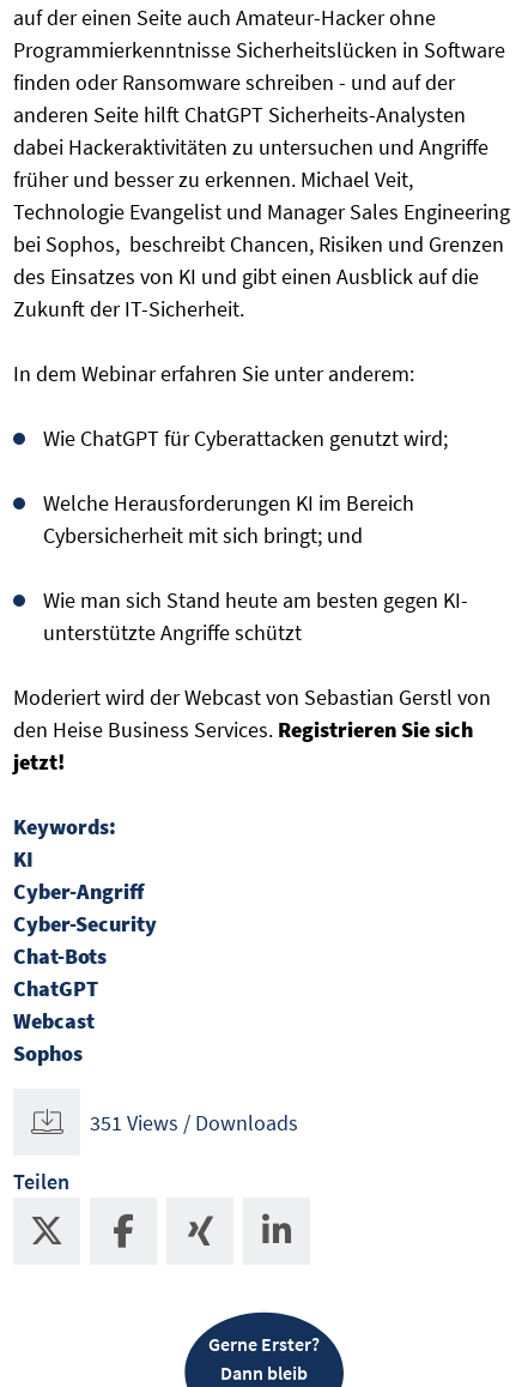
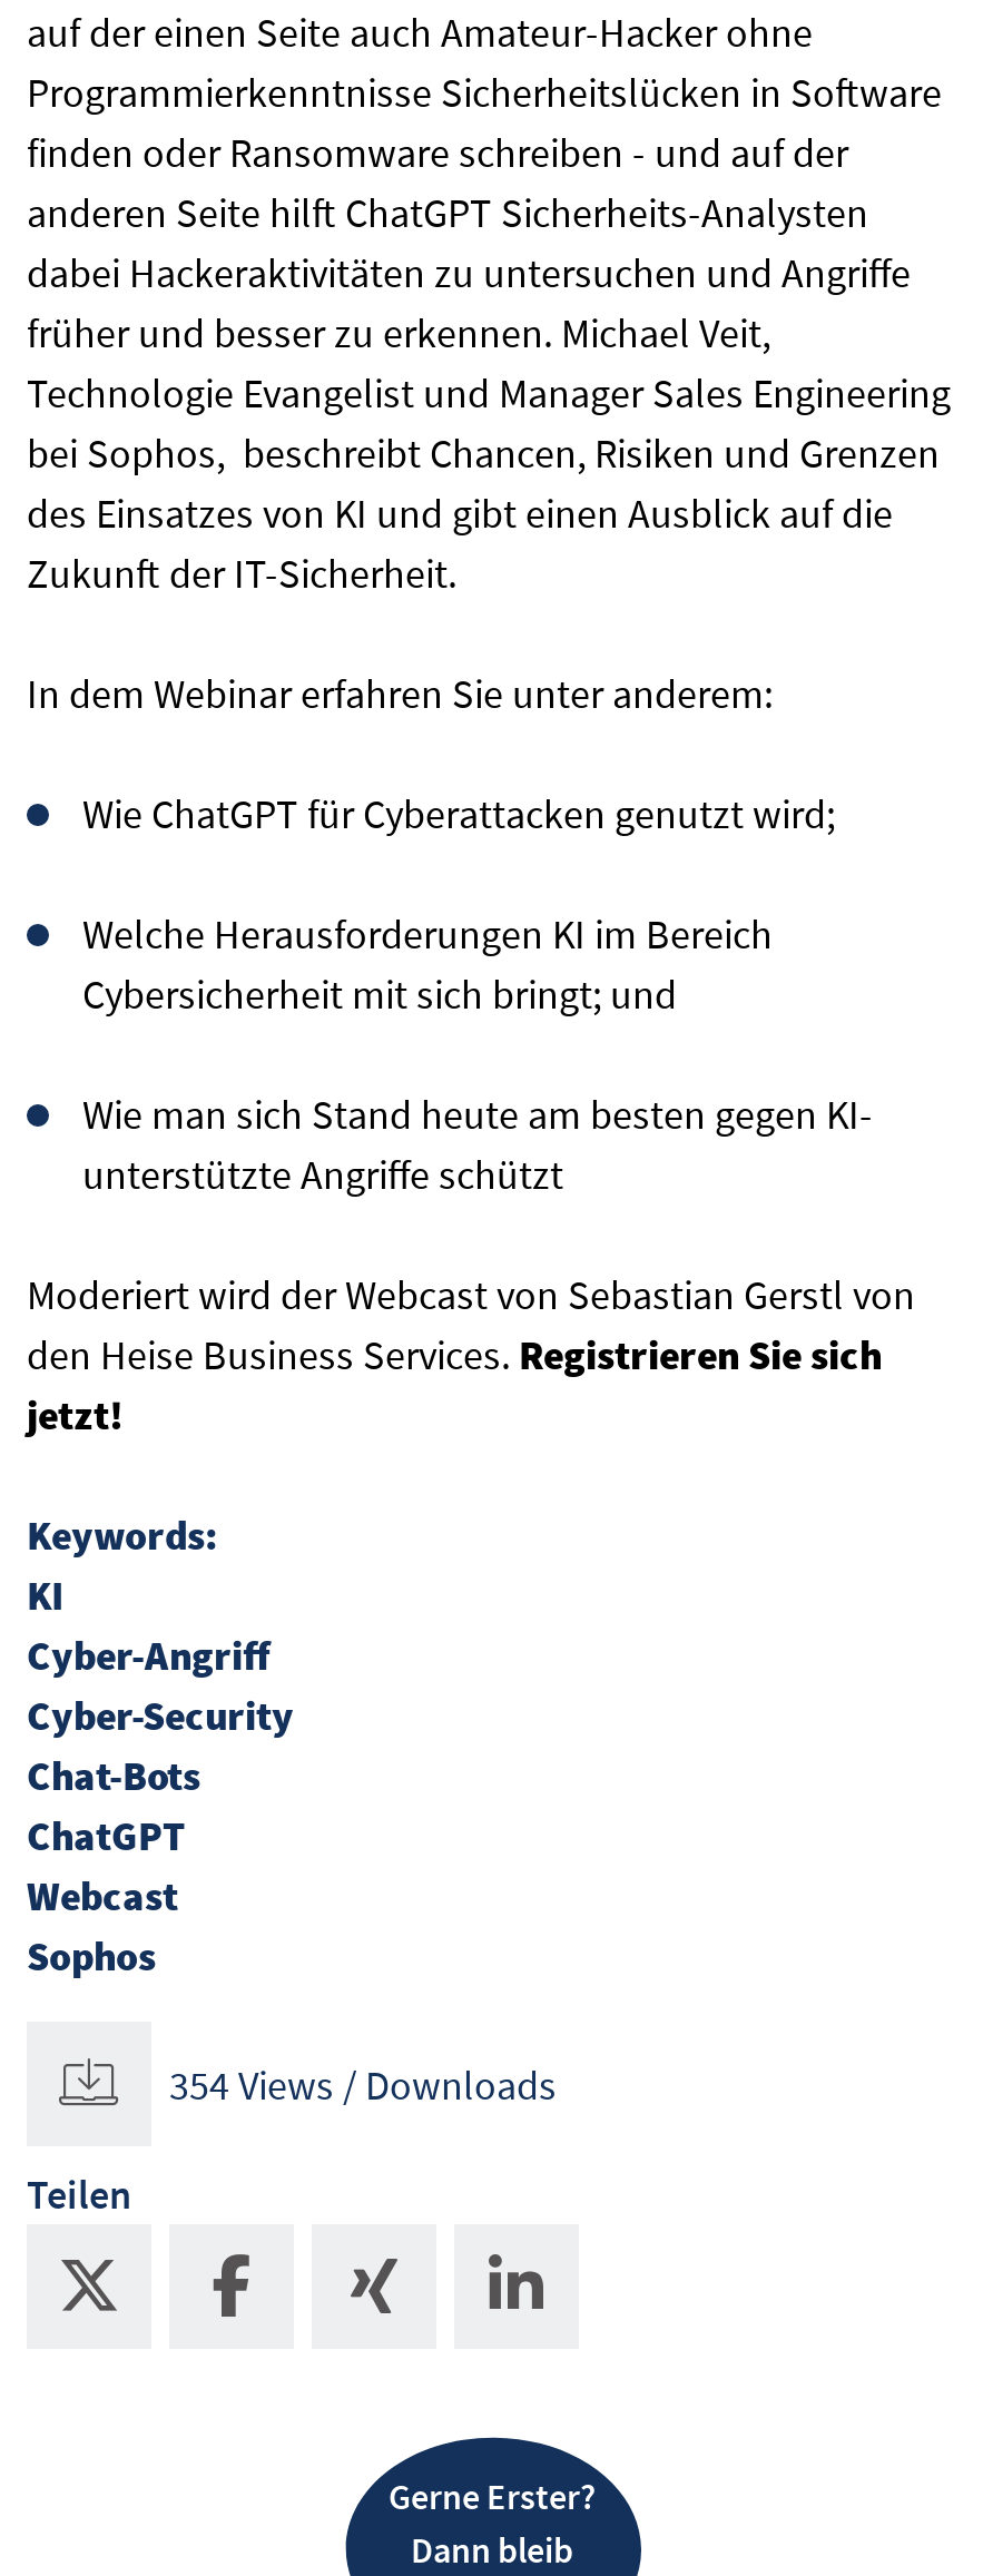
- 351 Views / Downloads
+ 354 Views / Downloads
